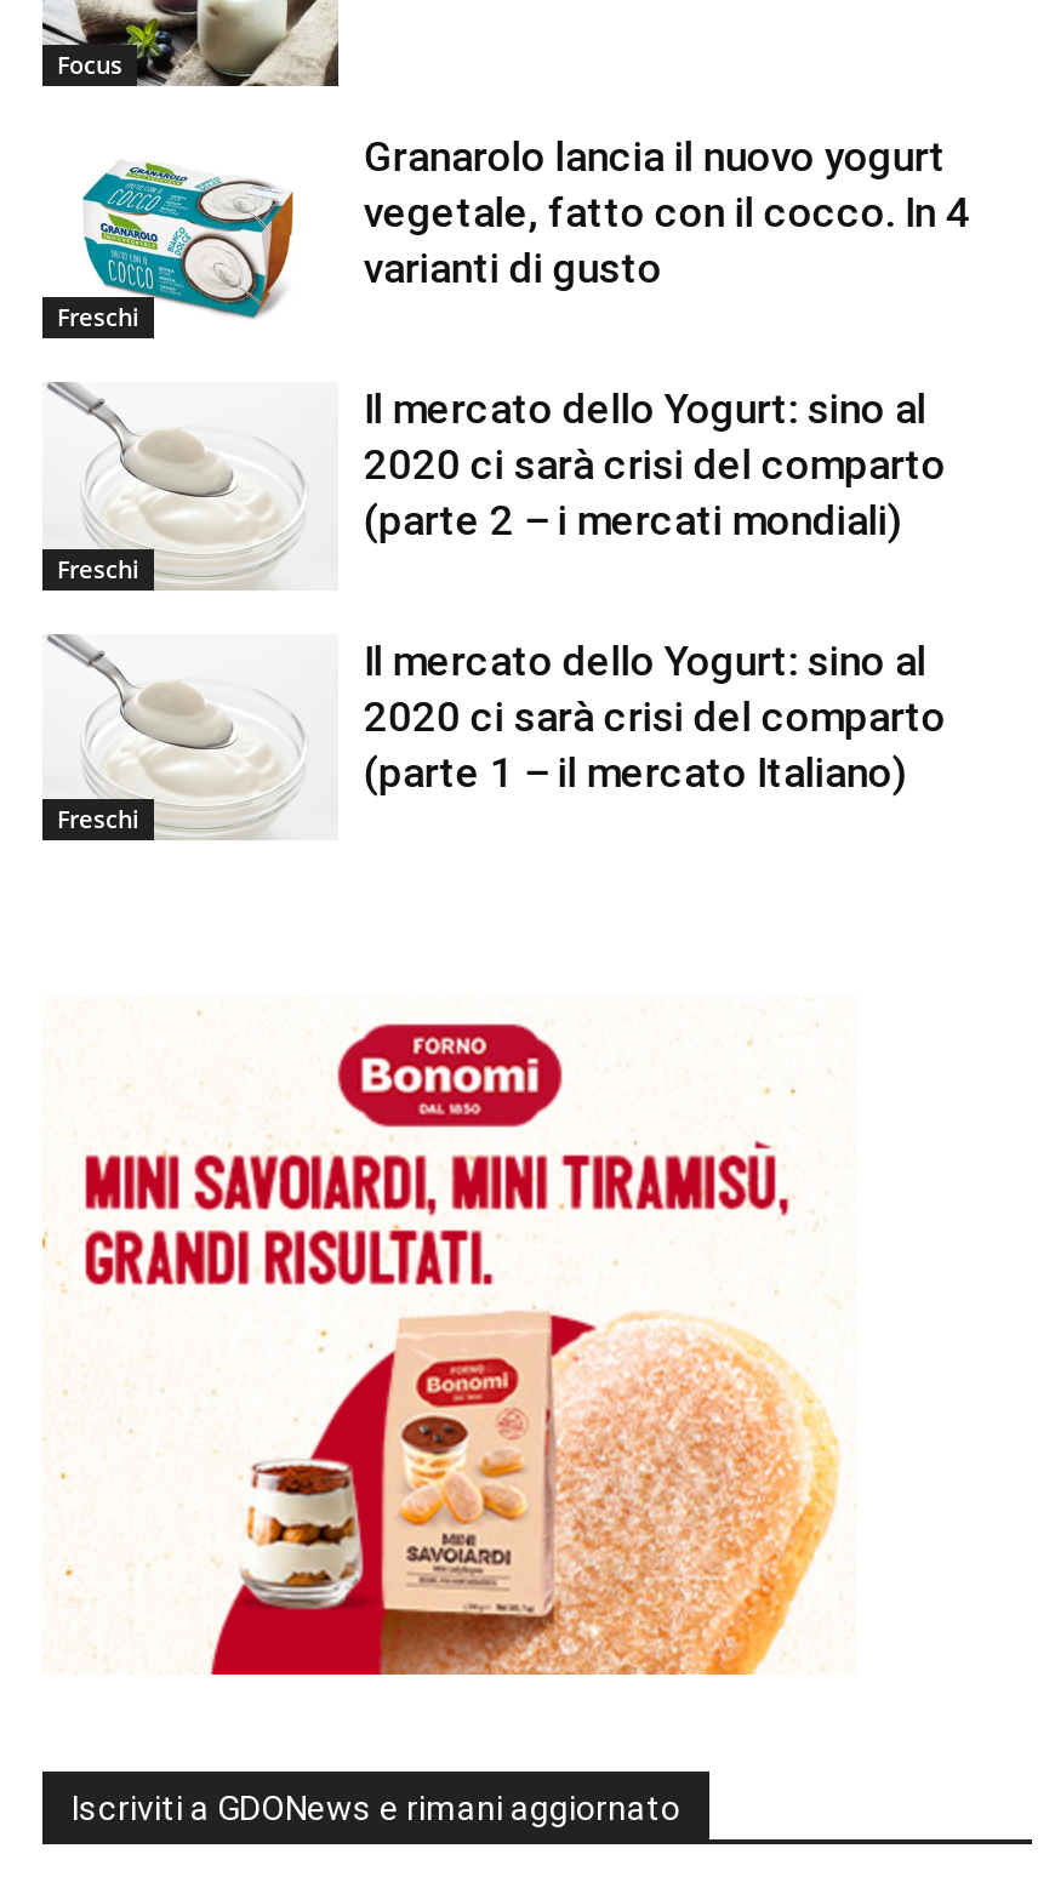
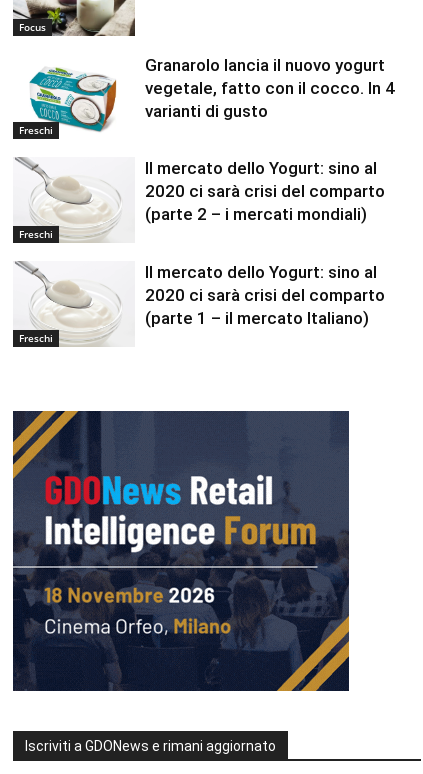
- [image]
+ [image]
